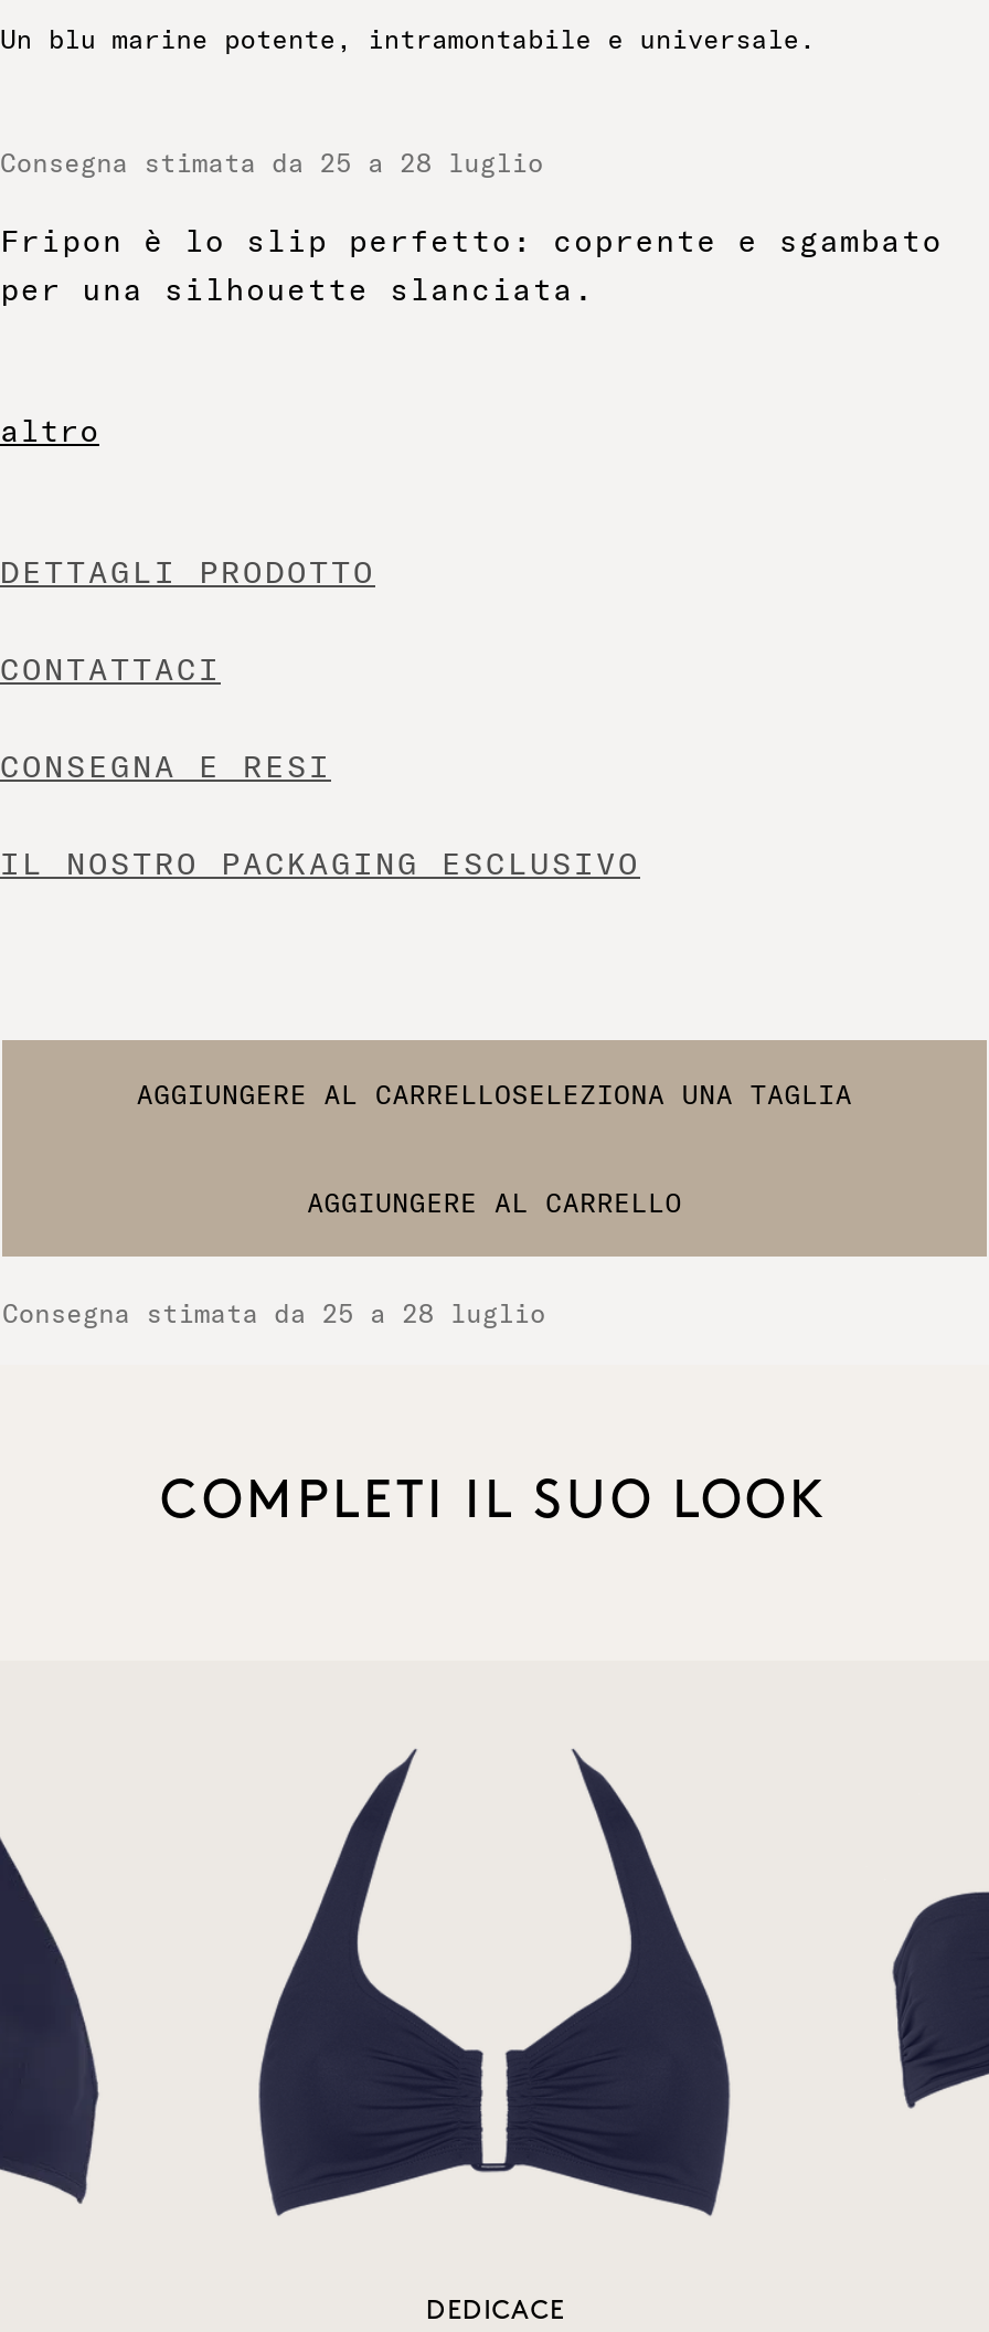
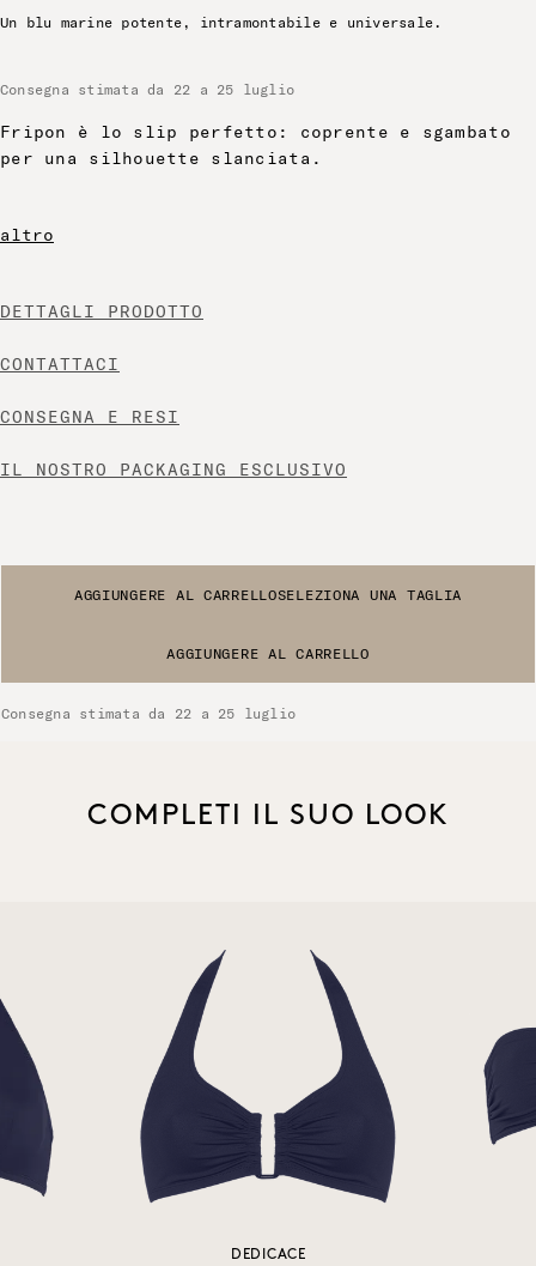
- Consegna stimata da 25 a 28 luglio
+ Consegna stimata da 22 a 25 luglio

- Consegna stimata da 25 a 28 luglio
+ Consegna stimata da 22 a 25 luglio
